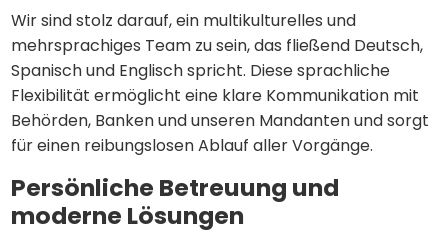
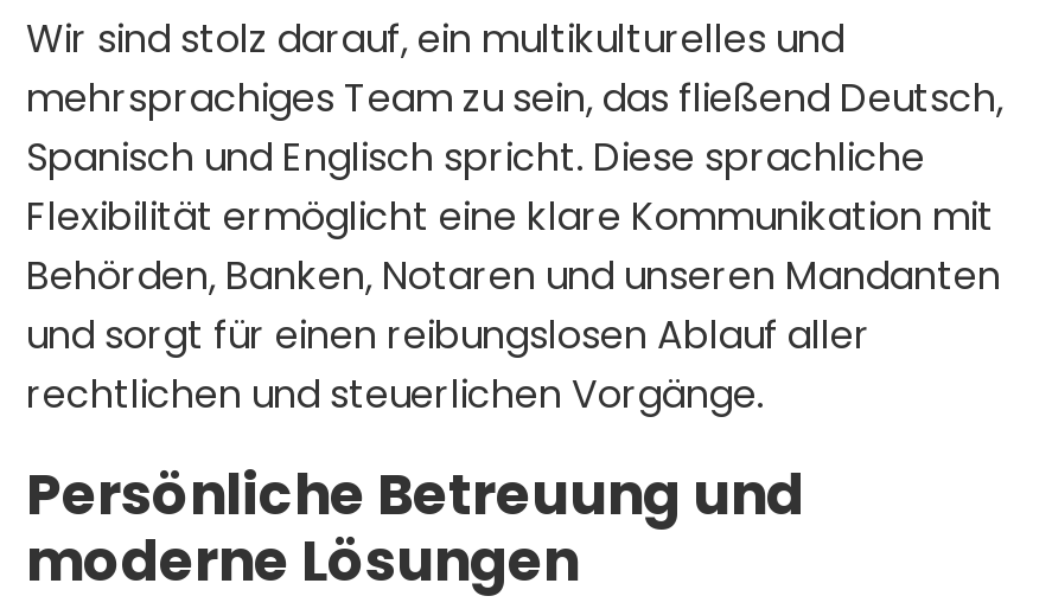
- Behörden, Banken und unseren Mandanten und sorgt
- für einen reibungslosen Ablauf aller Vorgänge.
+ Behörden, Banken, Notaren und unseren Mandanten
+ und sorgt für einen reibungslosen Ablauf aller
+ rechtlichen und steuerlichen Vorgänge.
